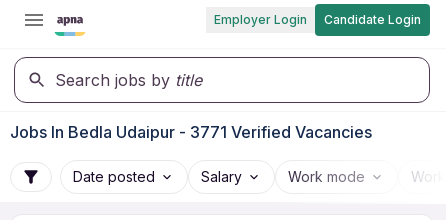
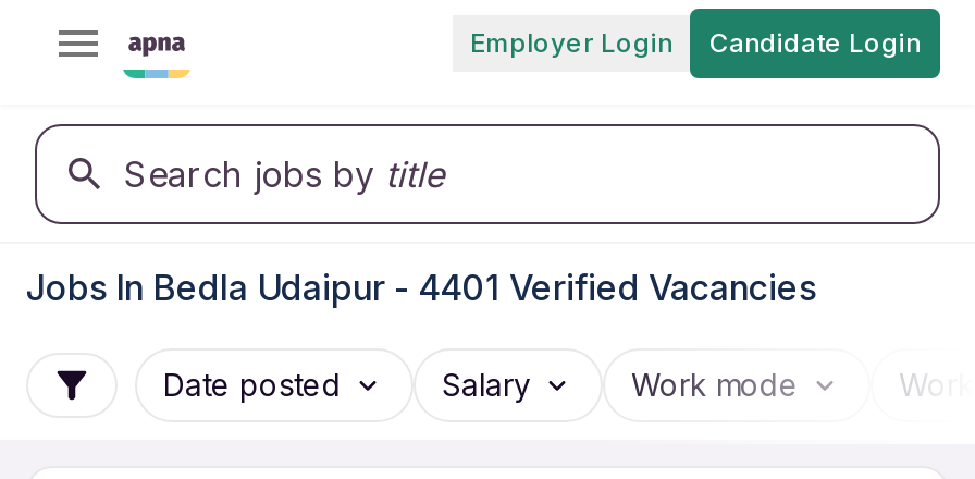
- Jobs In Bedla Udaipur - 3771 Verified Vacancies
+ Jobs In Bedla Udaipur - 4401 Verified Vacancies
